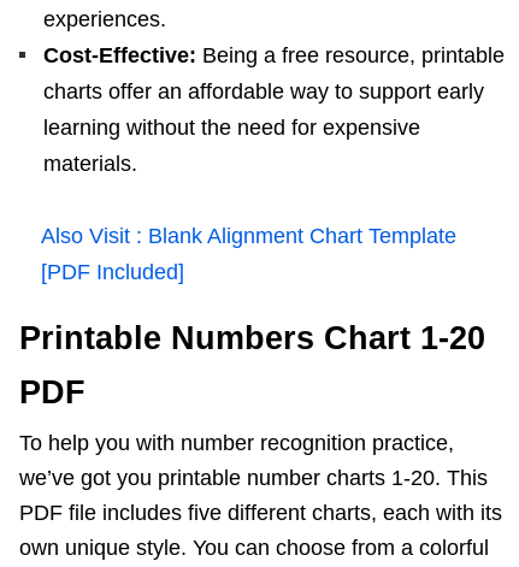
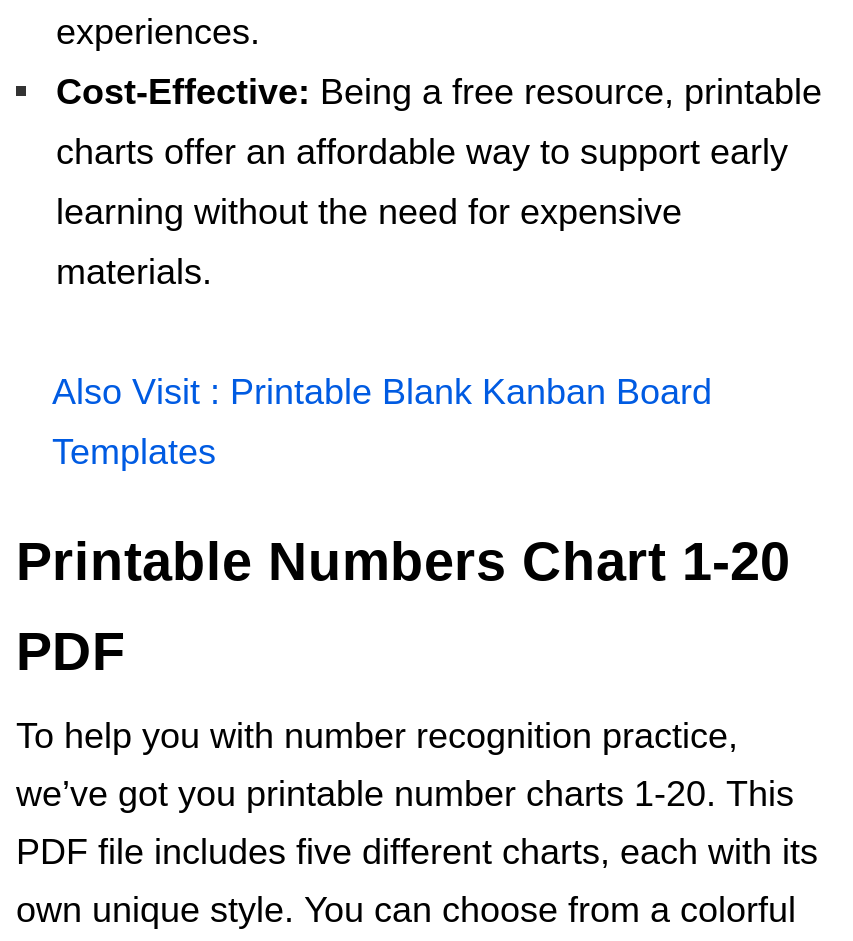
- Also Visit : Blank Alignment Chart Template
+ Also Visit : Printable Blank Kanban Board

- [PDF Included]
+ Templates
